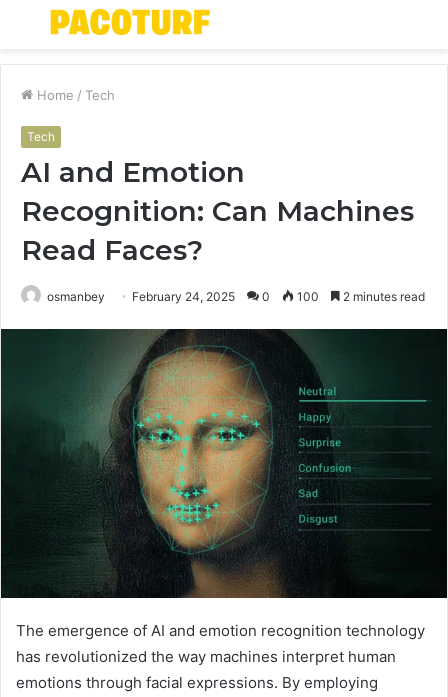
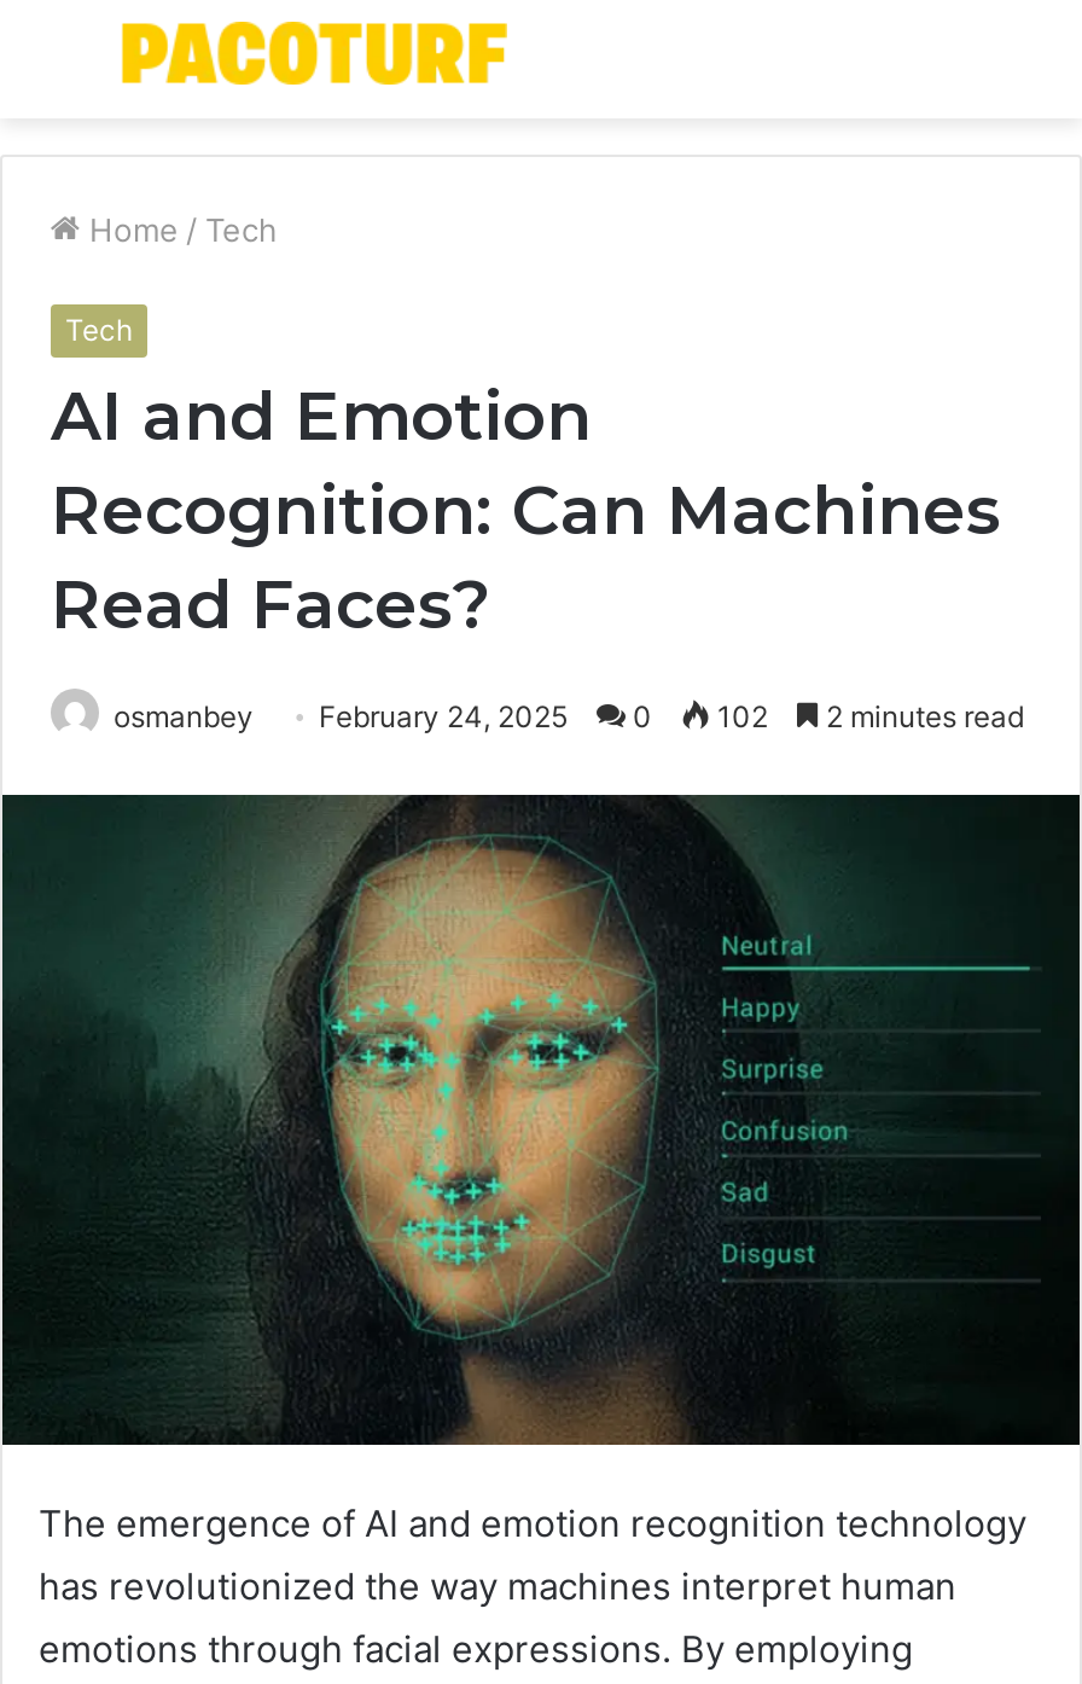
- osmanbey February 24, 2025 0 100 2 minutes read
+ osmanbey February 24, 2025 0 102 2 minutes read
